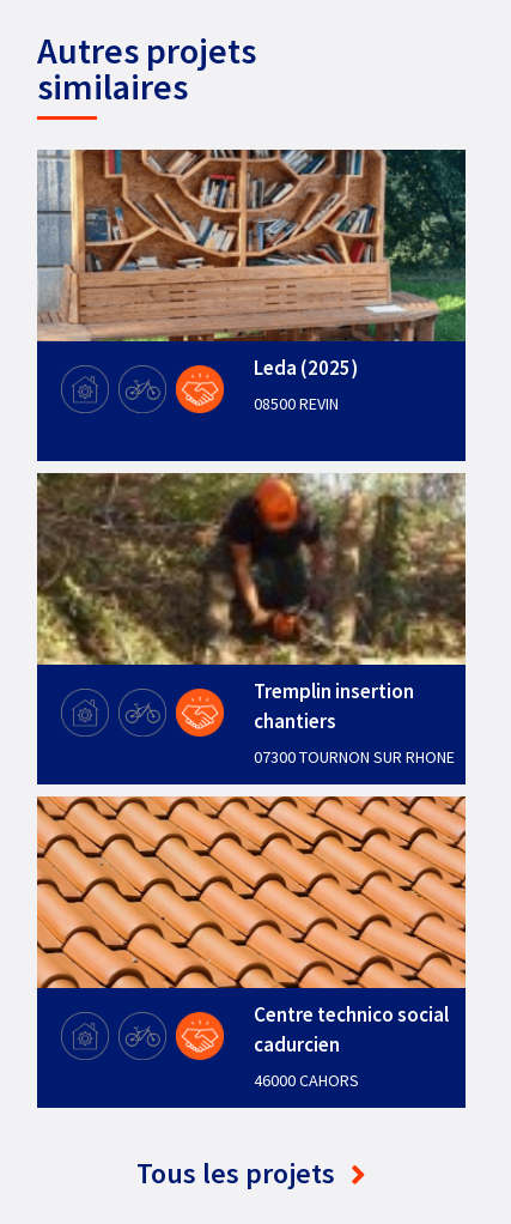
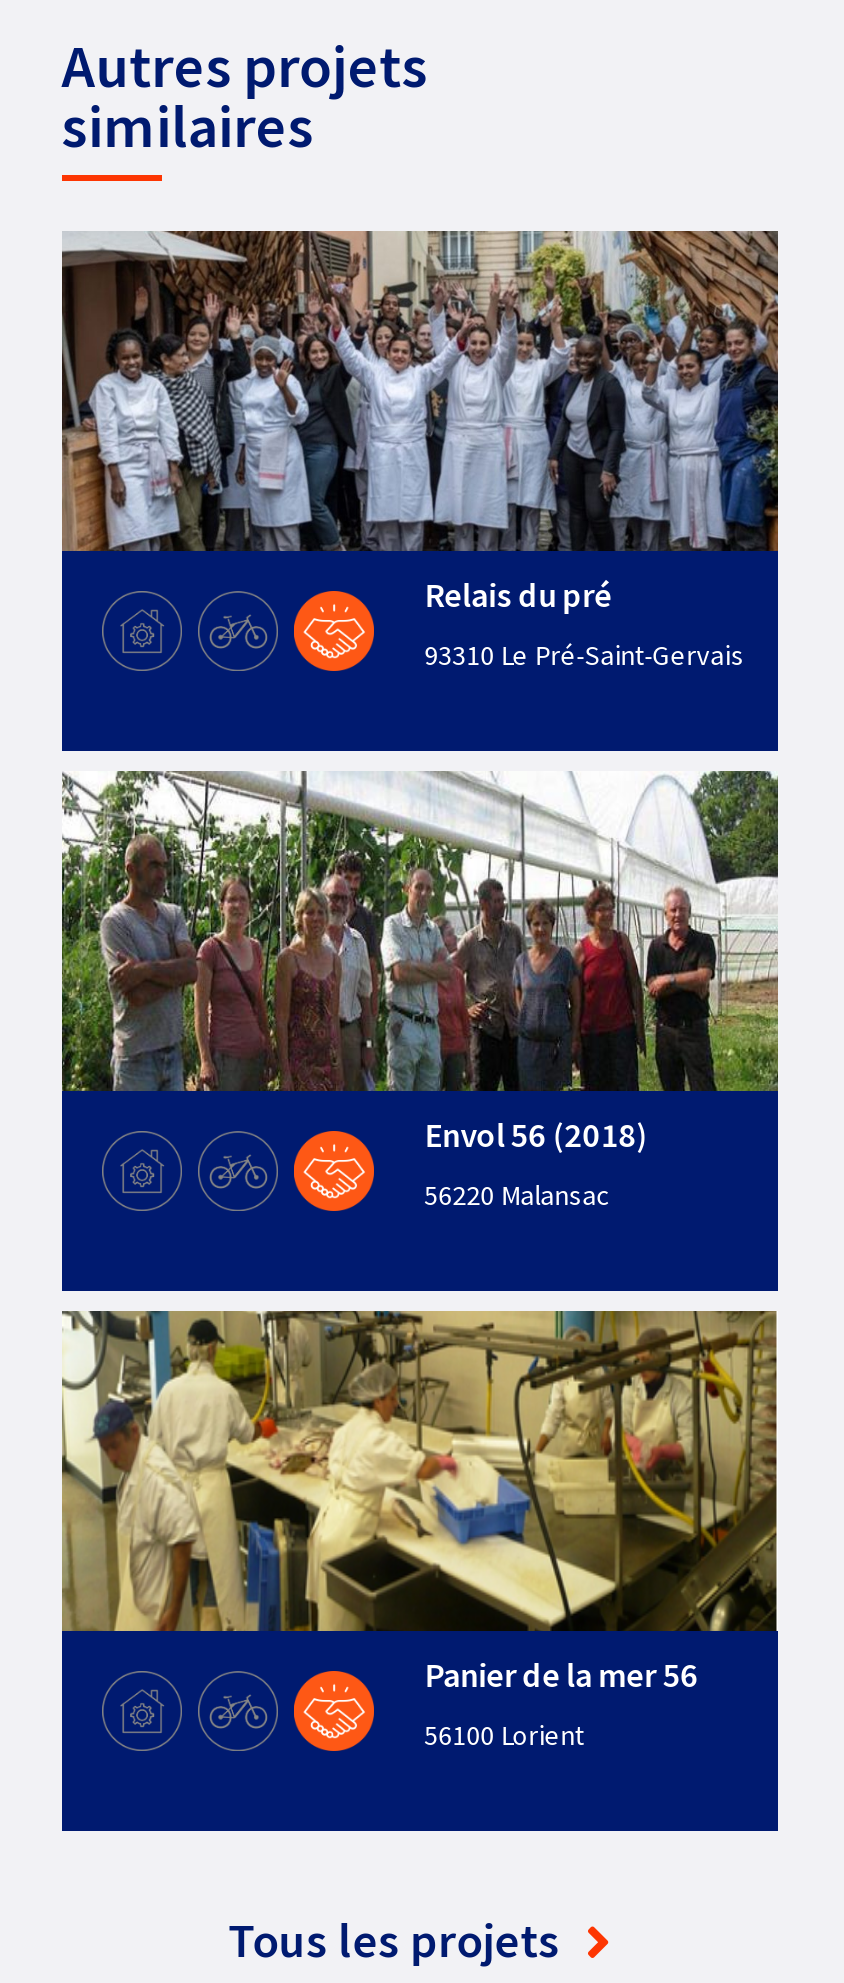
- [image]
- Leda (2025)
+ [image]
+ Relais du pré

- 08500 REVIN
+ 93310 Le Pré-Saint-Gervais

- [image]
- Tremplin insertion
- chantiers
+ [image]
+ Envol 56 (2018)

- 07300 TOURNON SUR RHONE
+ 56220 Malansac

- [image]
- Centre technico social
- cadurcien
+ [image]
+ Panier de la mer 56

- 46000 CAHORS
+ 56100 Lorient
